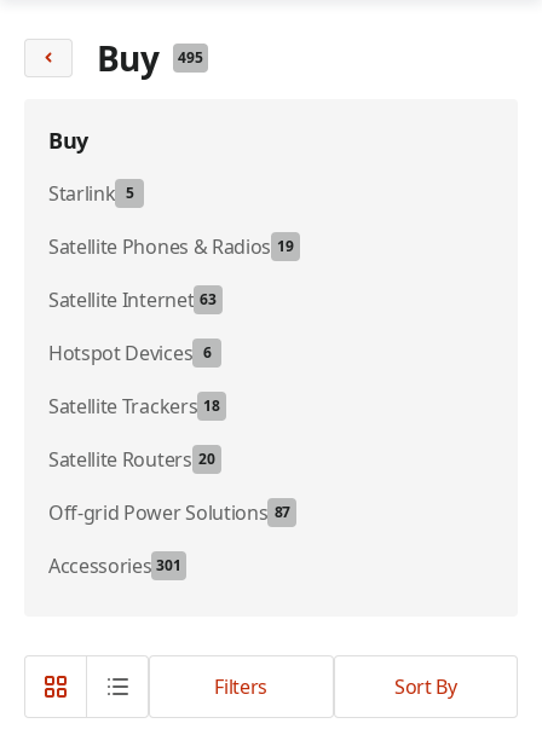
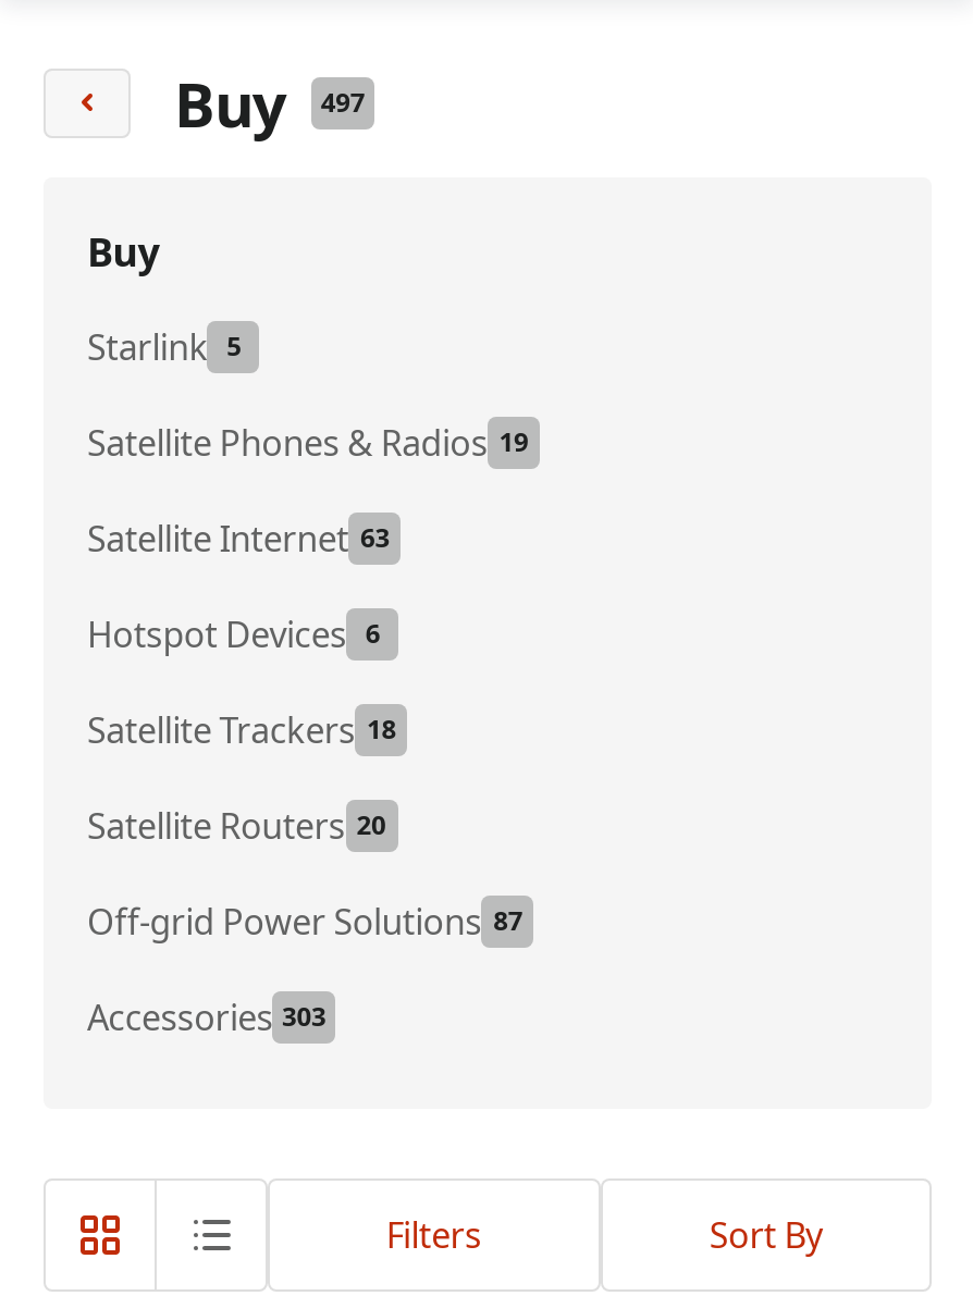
- Buy 495
+ Buy 497

- Accessories 301
+ Accessories 303
